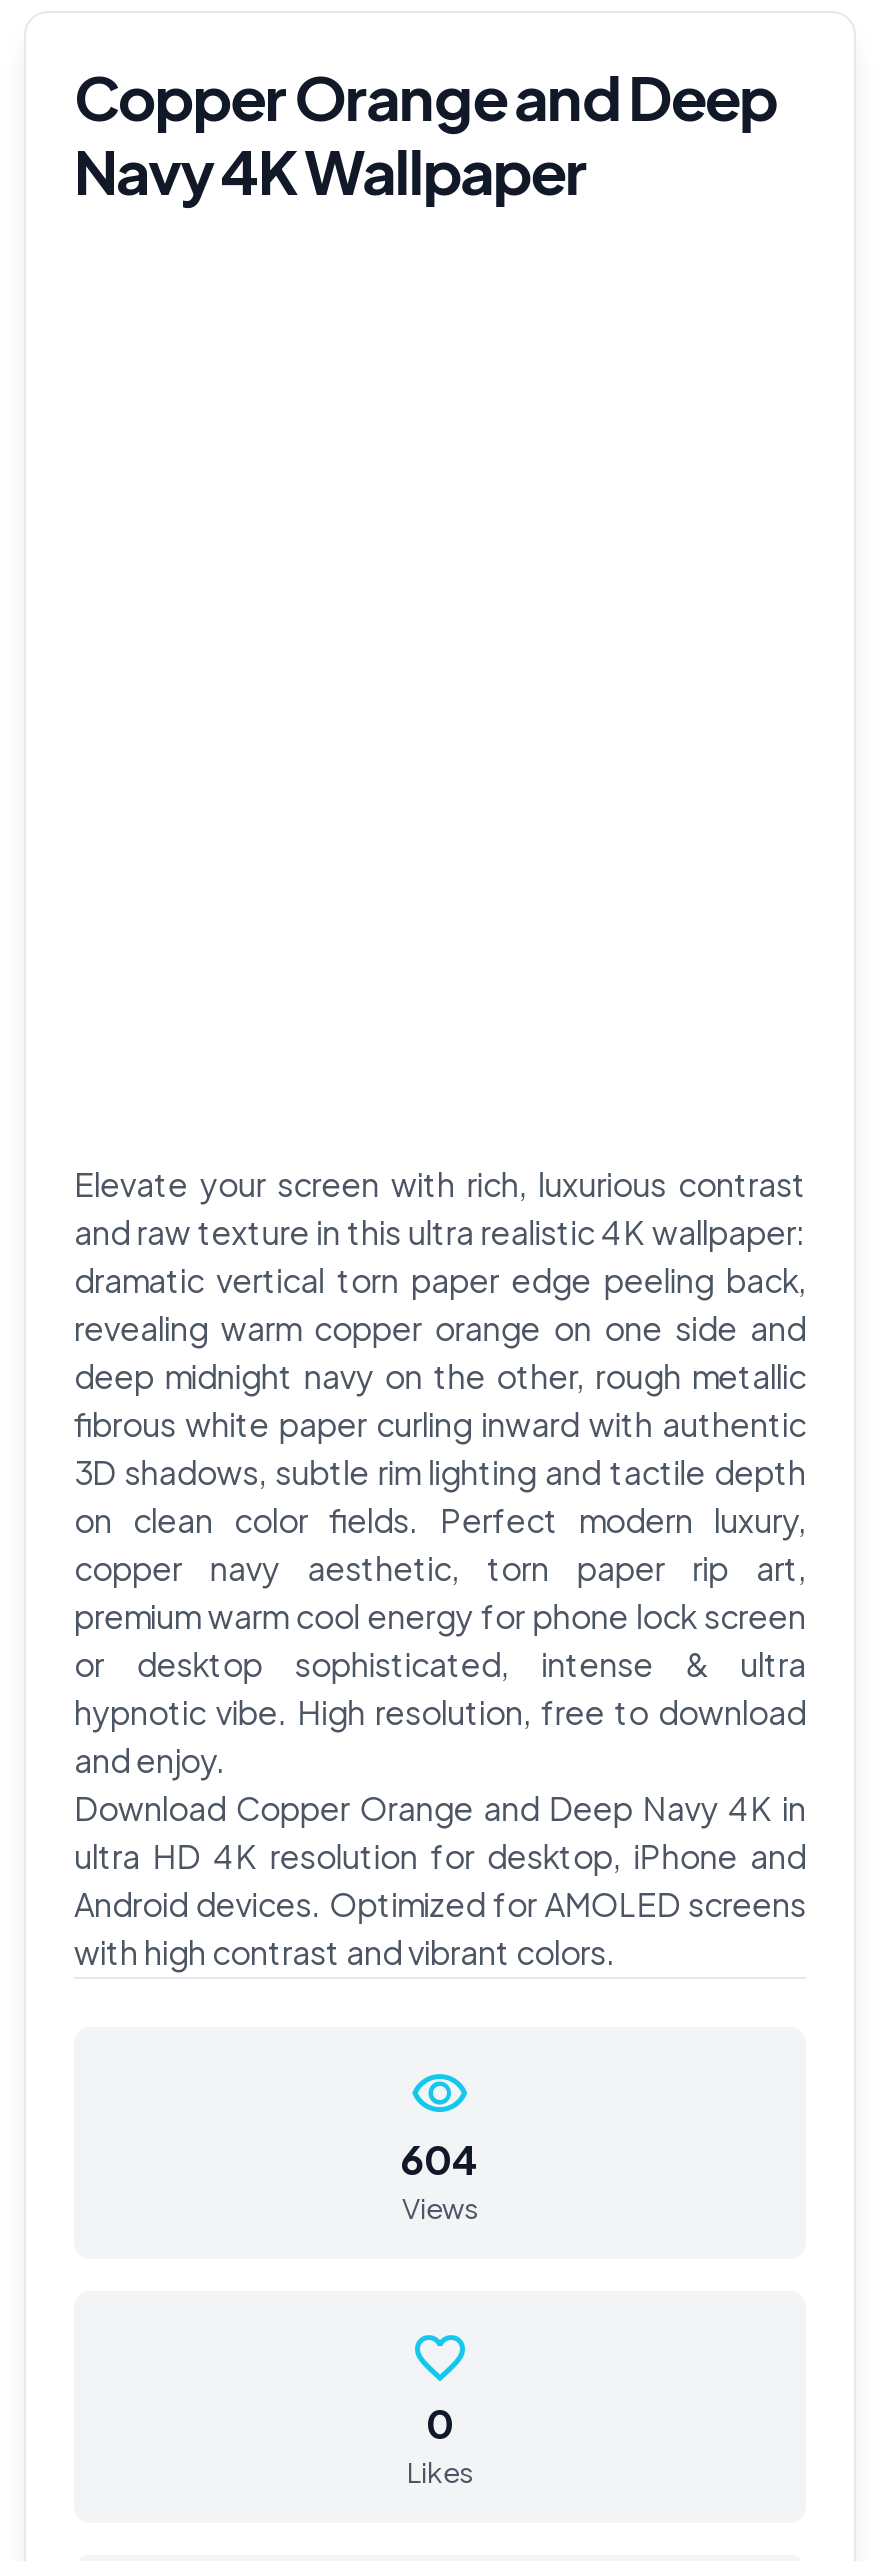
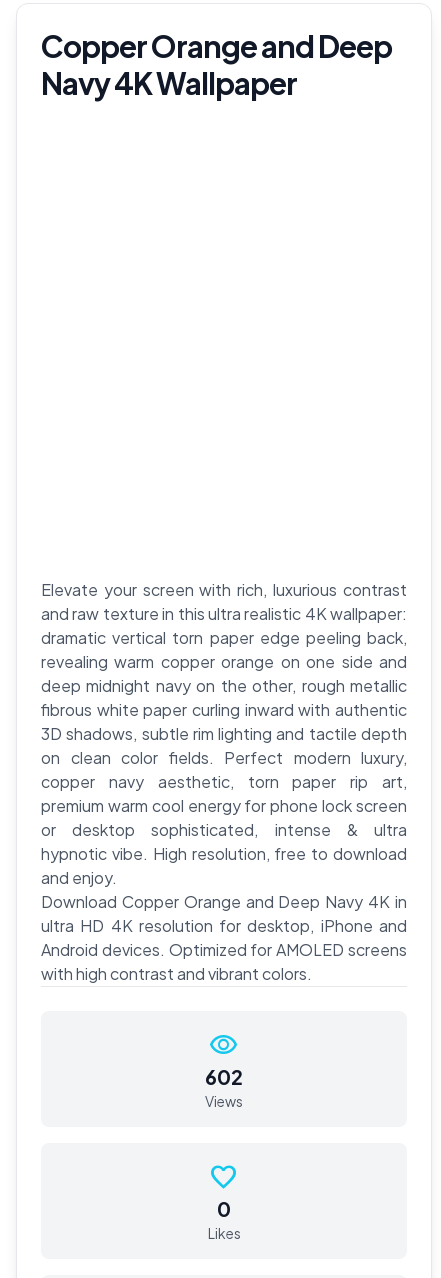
- 604
+ 602
